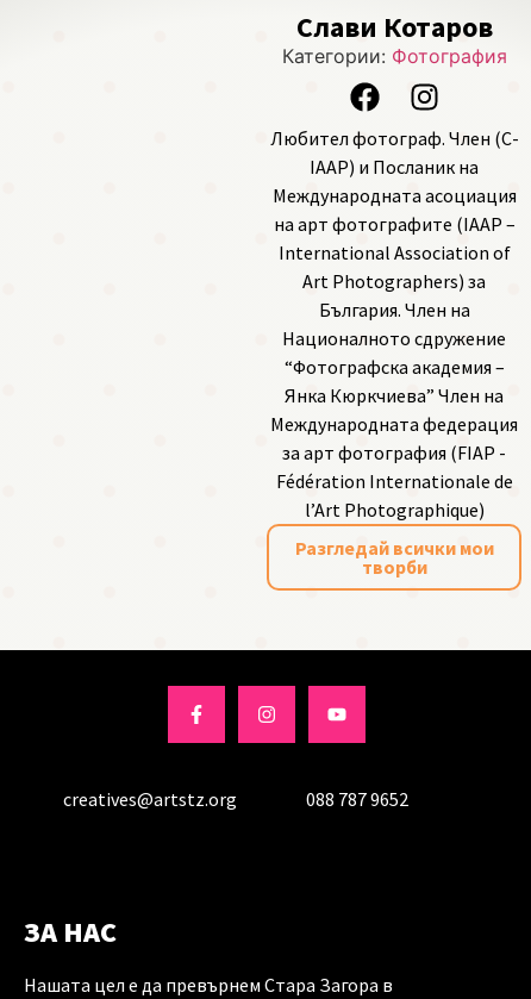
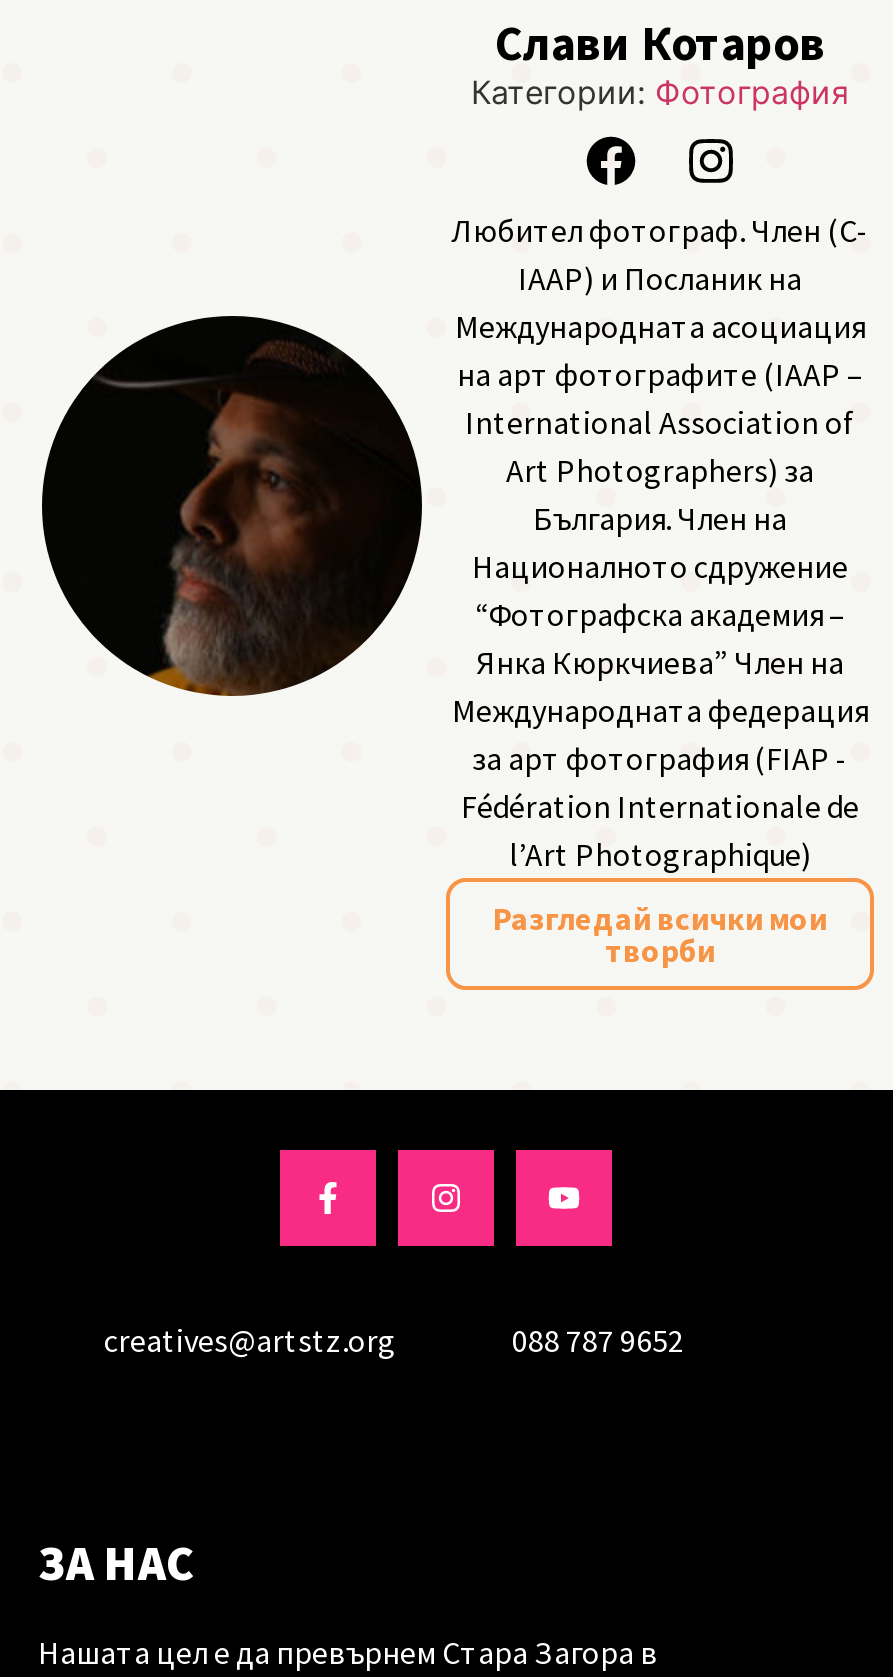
+ [image]
